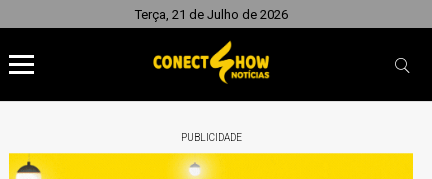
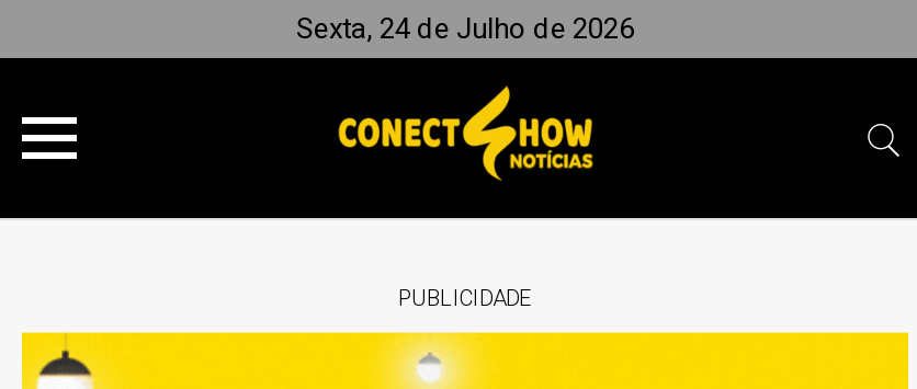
- Terça, 21 de Julho de 2026
+ Sexta, 24 de Julho de 2026
